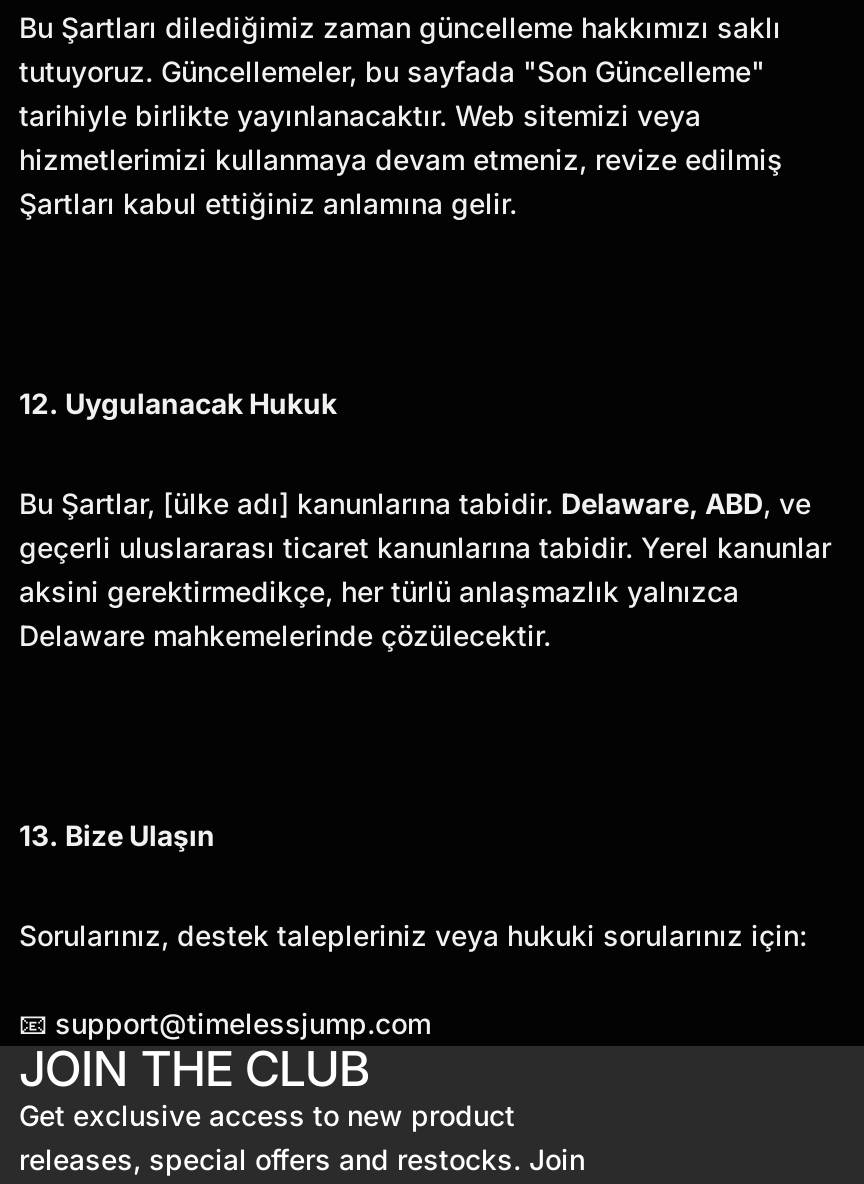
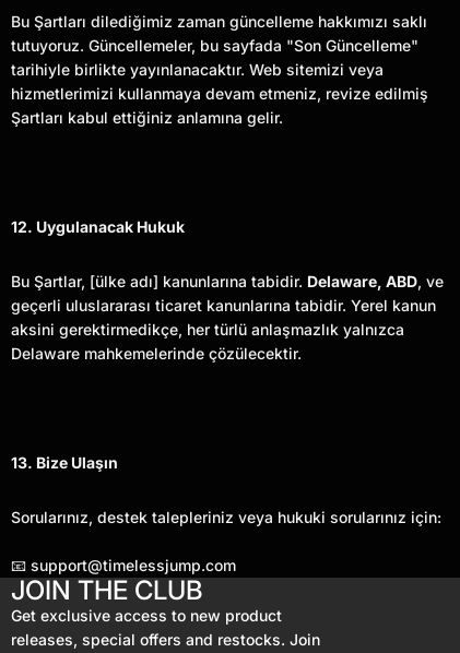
- geçerli uluslararası ticaret kanunlarına tabidir. Yerel kanunlar
+ geçerli uluslararası ticaret kanunlarına tabidir. Yerel kanun
